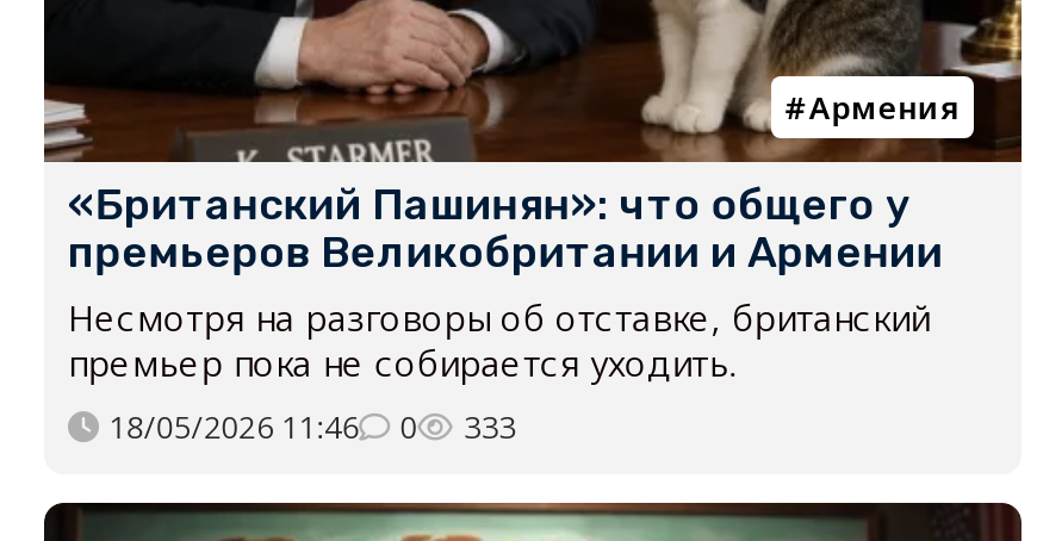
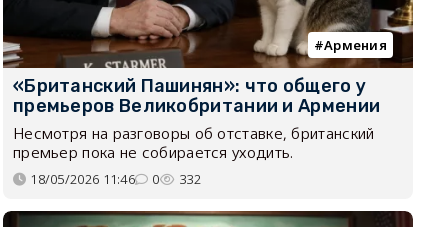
- 18/05/2026 11:46 0 333
+ 18/05/2026 11:46 0 332
